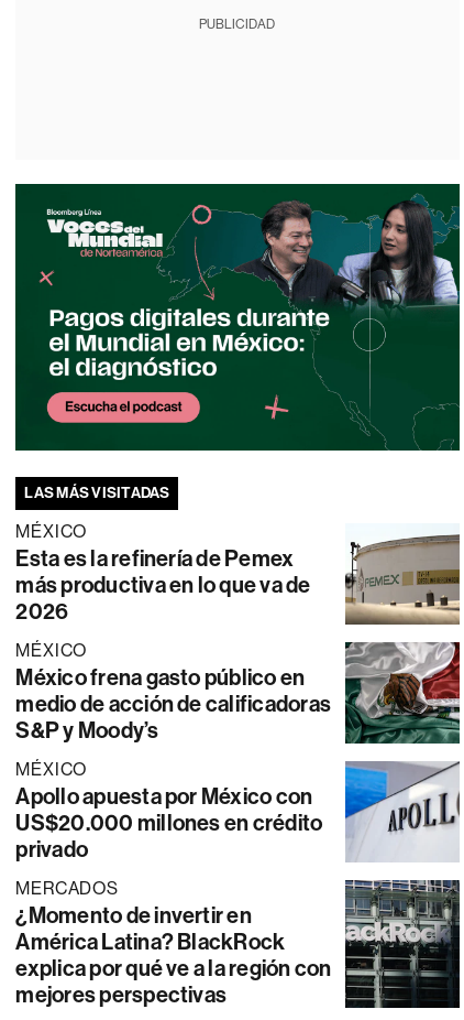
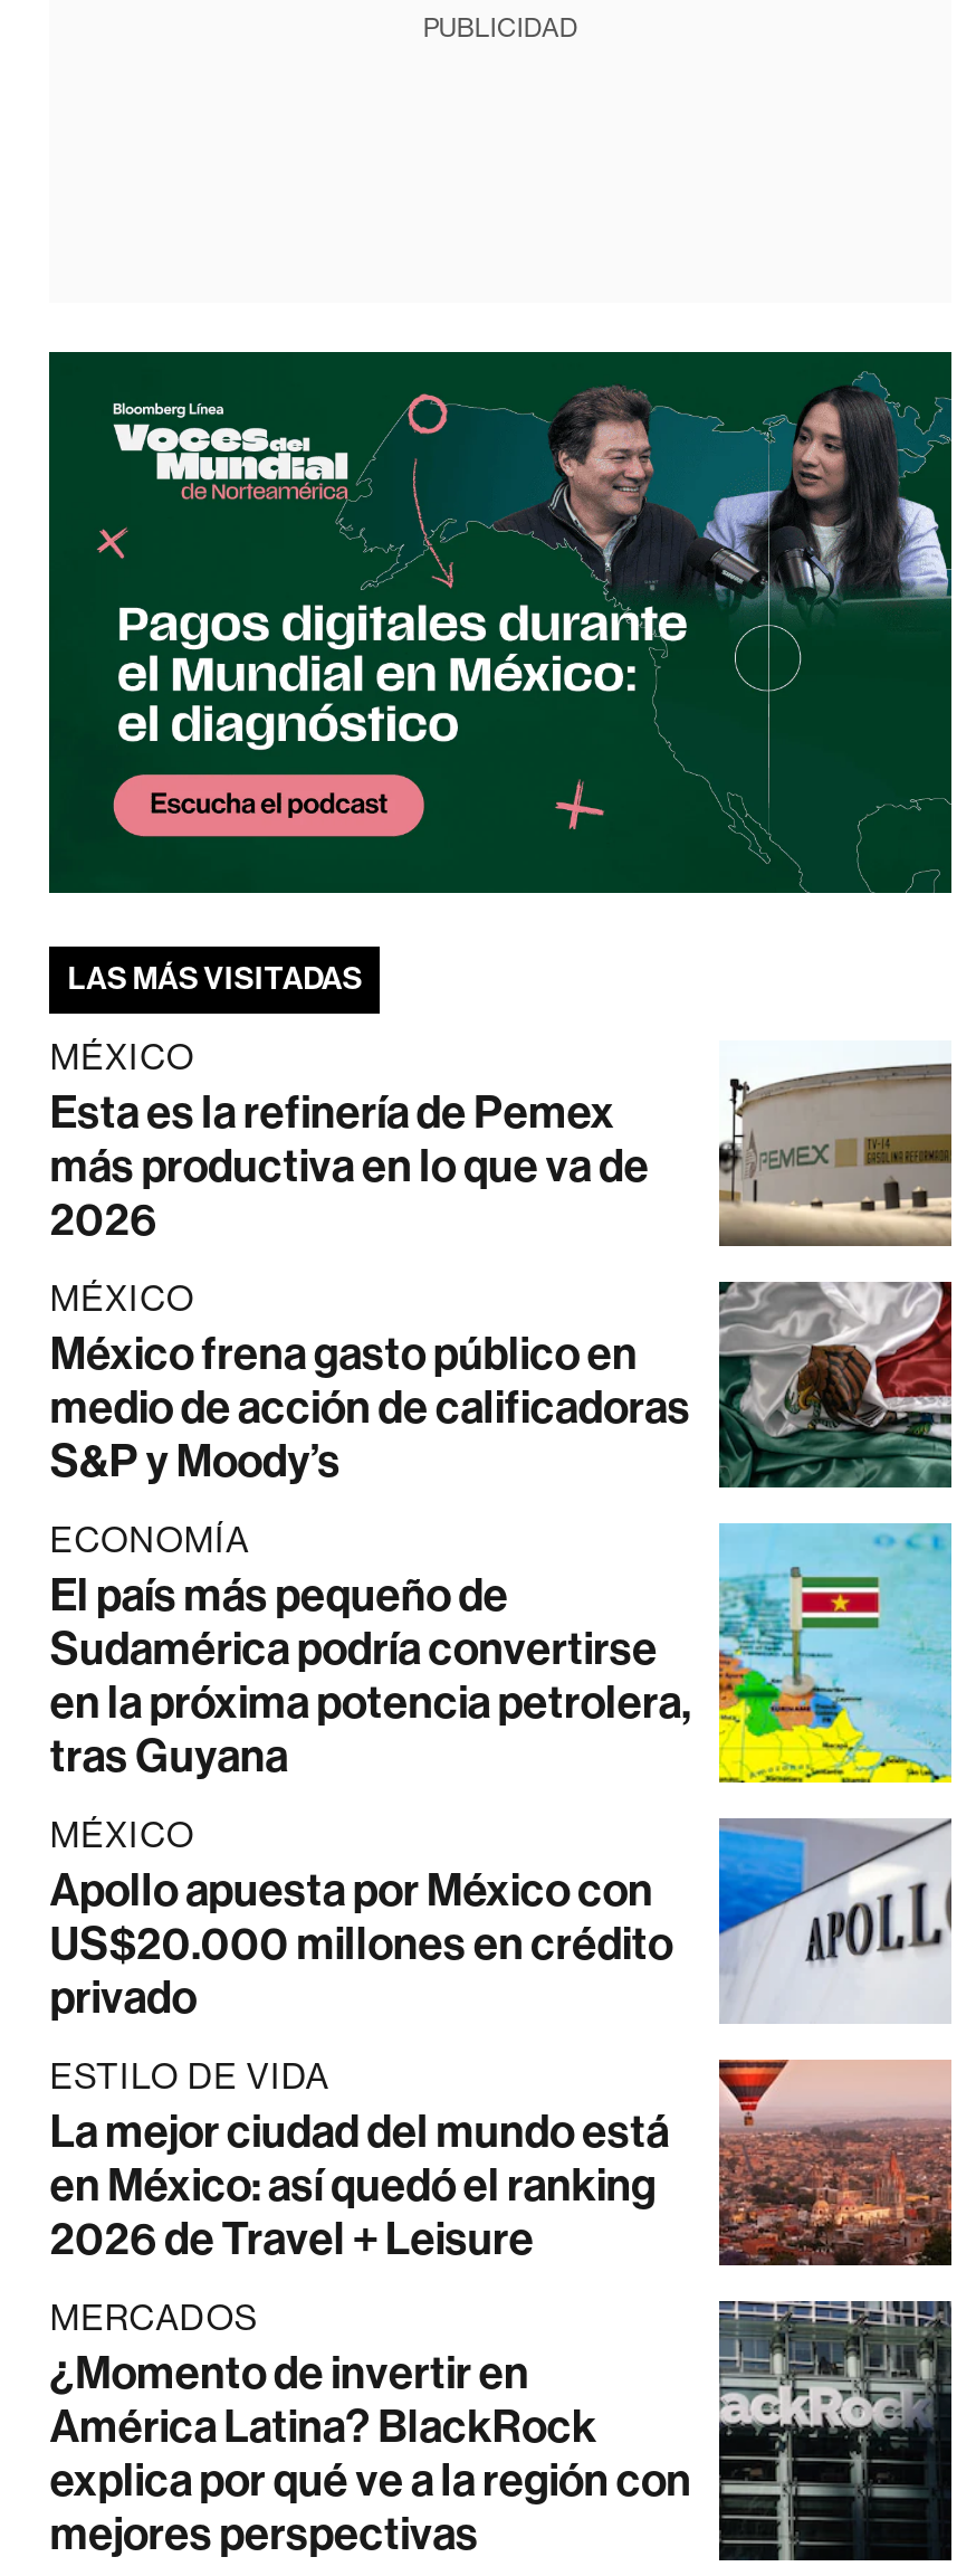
+ [image]
+ ECONOMÍA
+ El país más pequeño de
+ Sudamérica podría convertirse
+ en la próxima potencia petrolera,
+ tras Guyana

+ [image]
+ ESTILO DE VIDA
+ La mejor ciudad del mundo está
+ en México: así quedó el ranking
+ 2026 de Travel + Leisure
